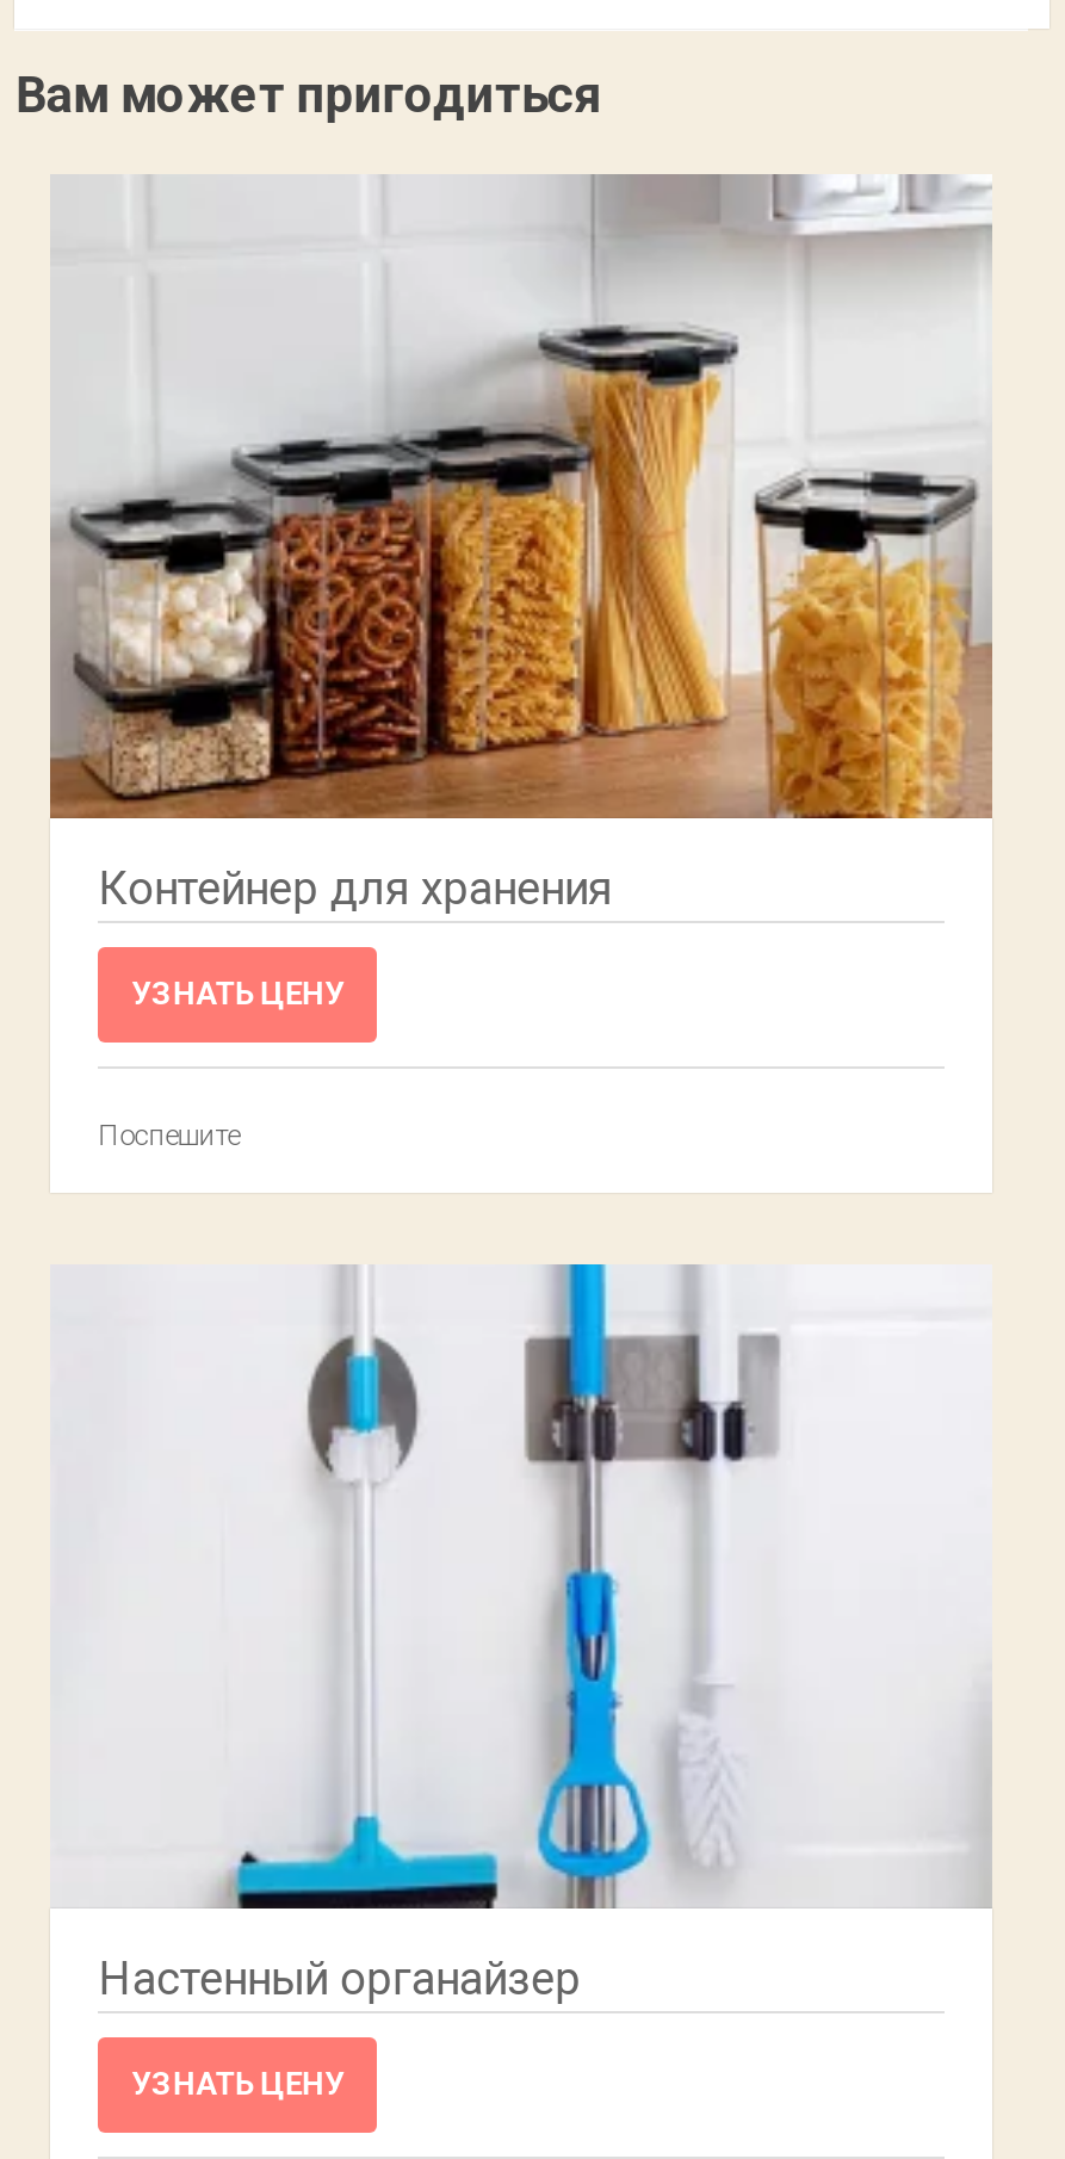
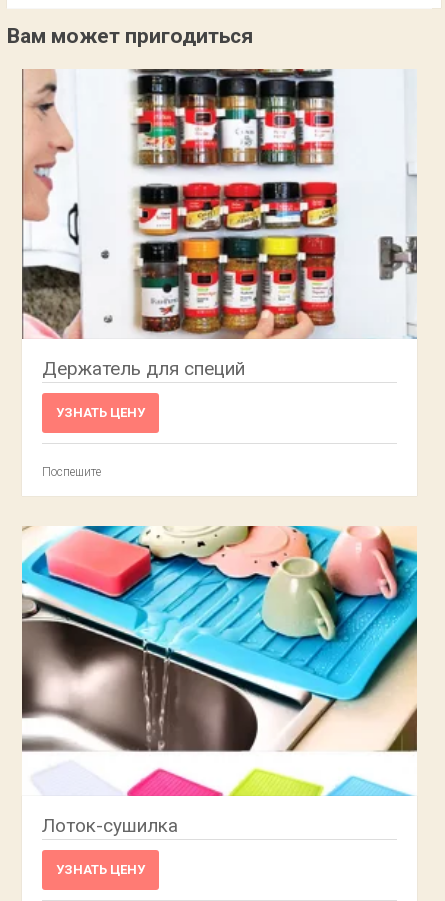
- [image]
- Контейнер для хранения
+ [image]
+ Держатель для специй

- [image]
- Настенный органайзер
+ [image]
+ Лоток-сушилка
